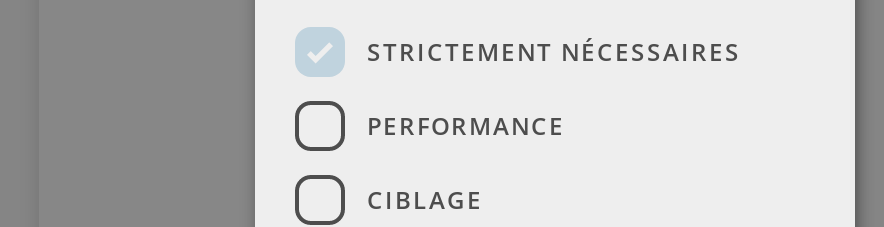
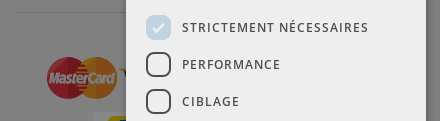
+ [image]
